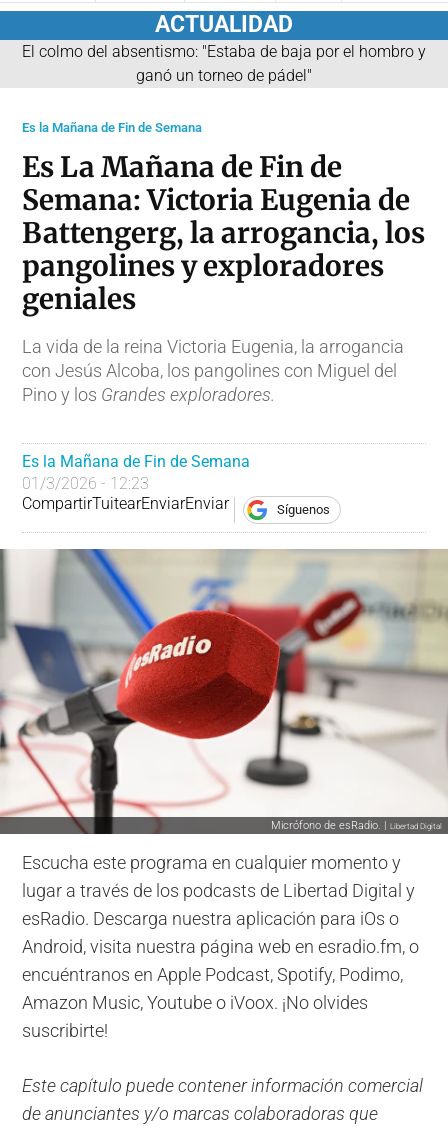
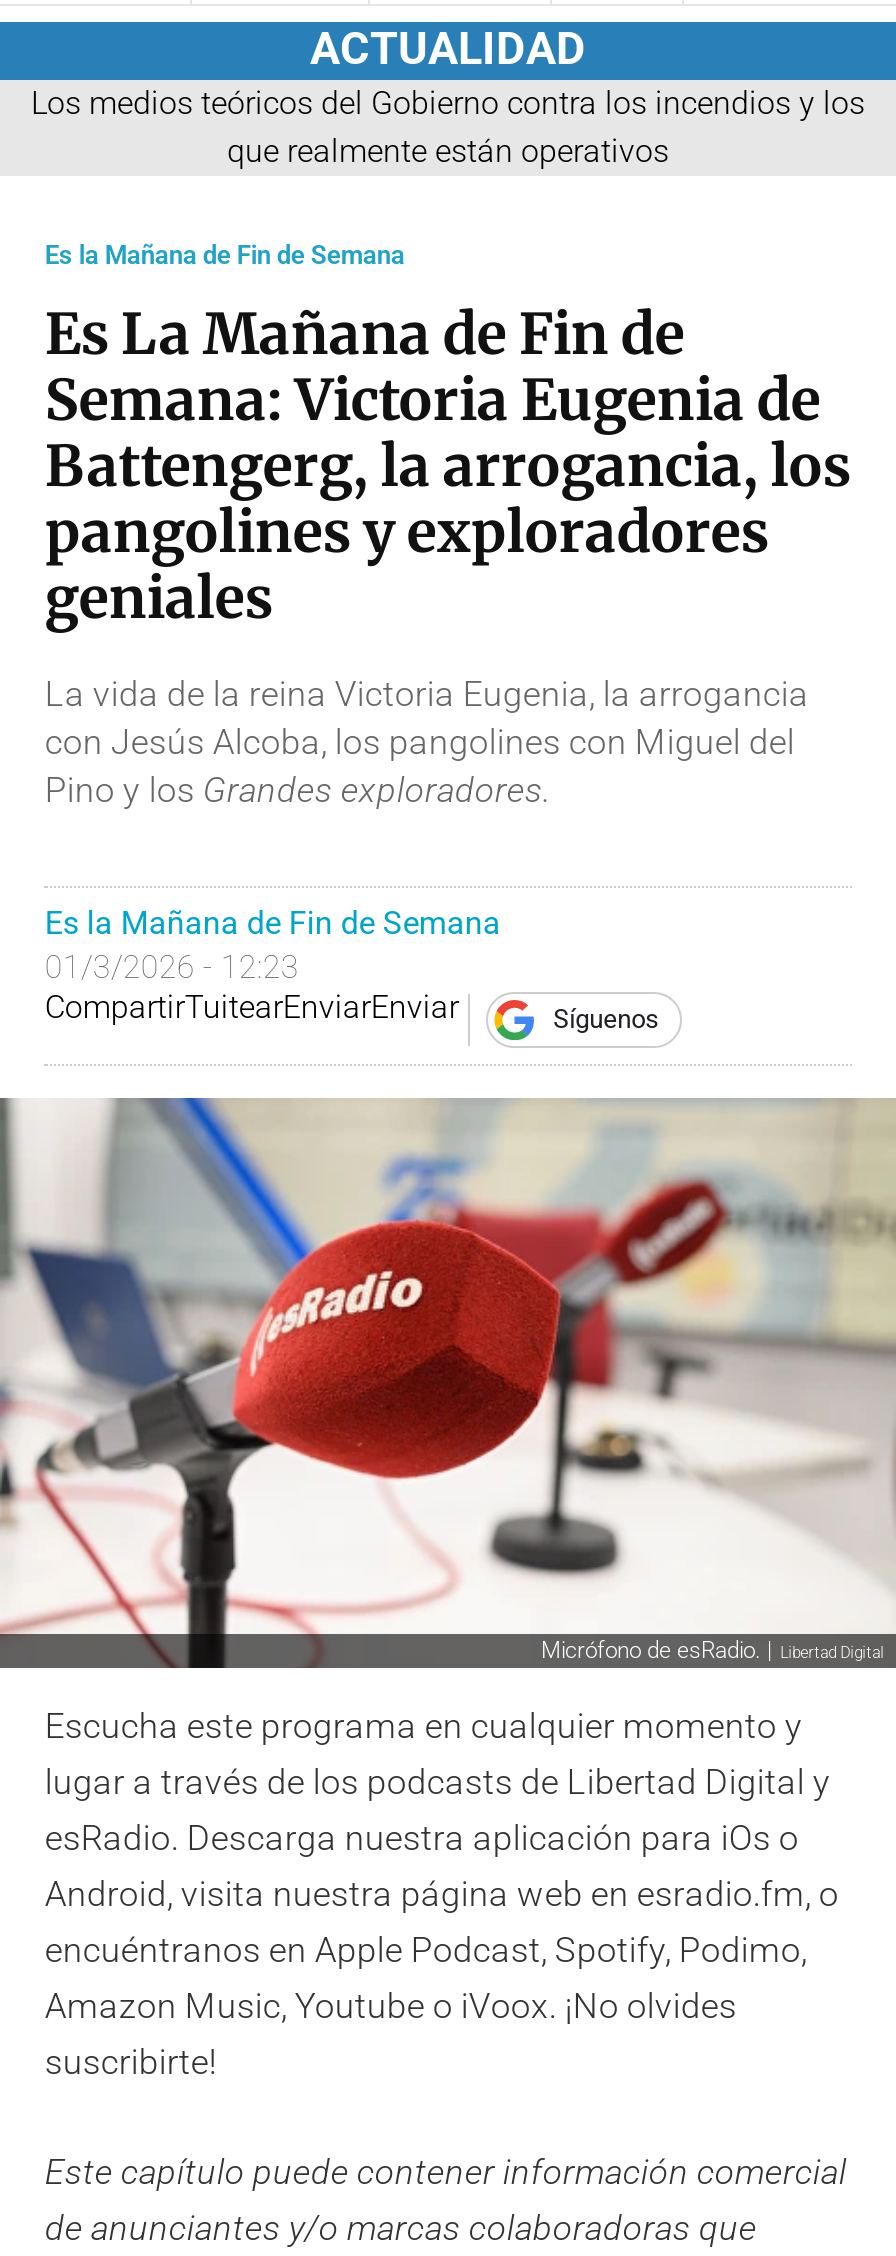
- El colmo del absentismo: "Estaba de baja por el hombro y
- ganó un torneo de pádel"
+ Los medios teóricos del Gobierno contra los incendios y los
+ que realmente están operativos
